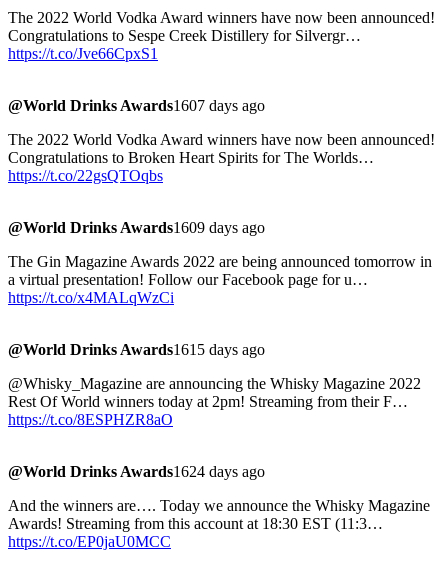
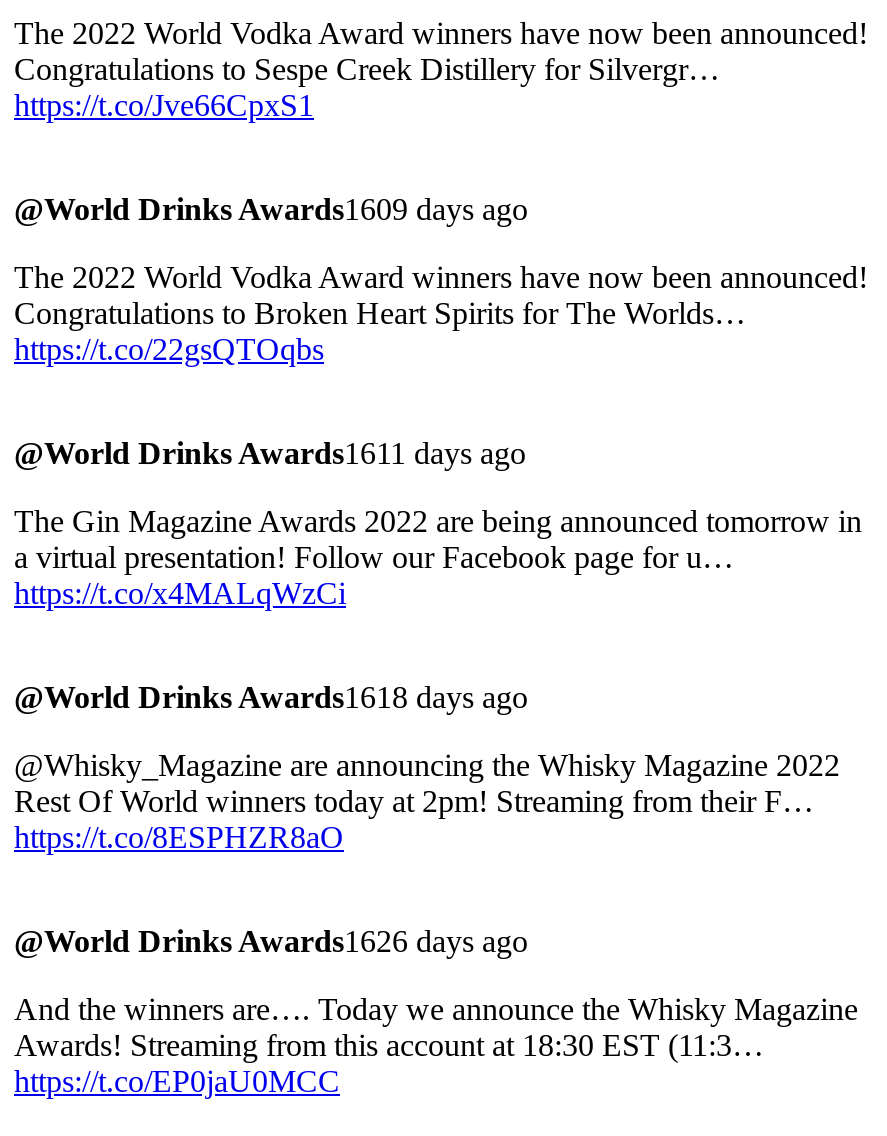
- @World Drinks Awards1607 days ago

+ @World Drinks Awards1611 days ago

moved up: @World Drinks Awards1609 days ago

- @World Drinks Awards1615 days ago
+ @World Drinks Awards1618 days ago

- @World Drinks Awards1624 days ago
+ @World Drinks Awards1626 days ago
